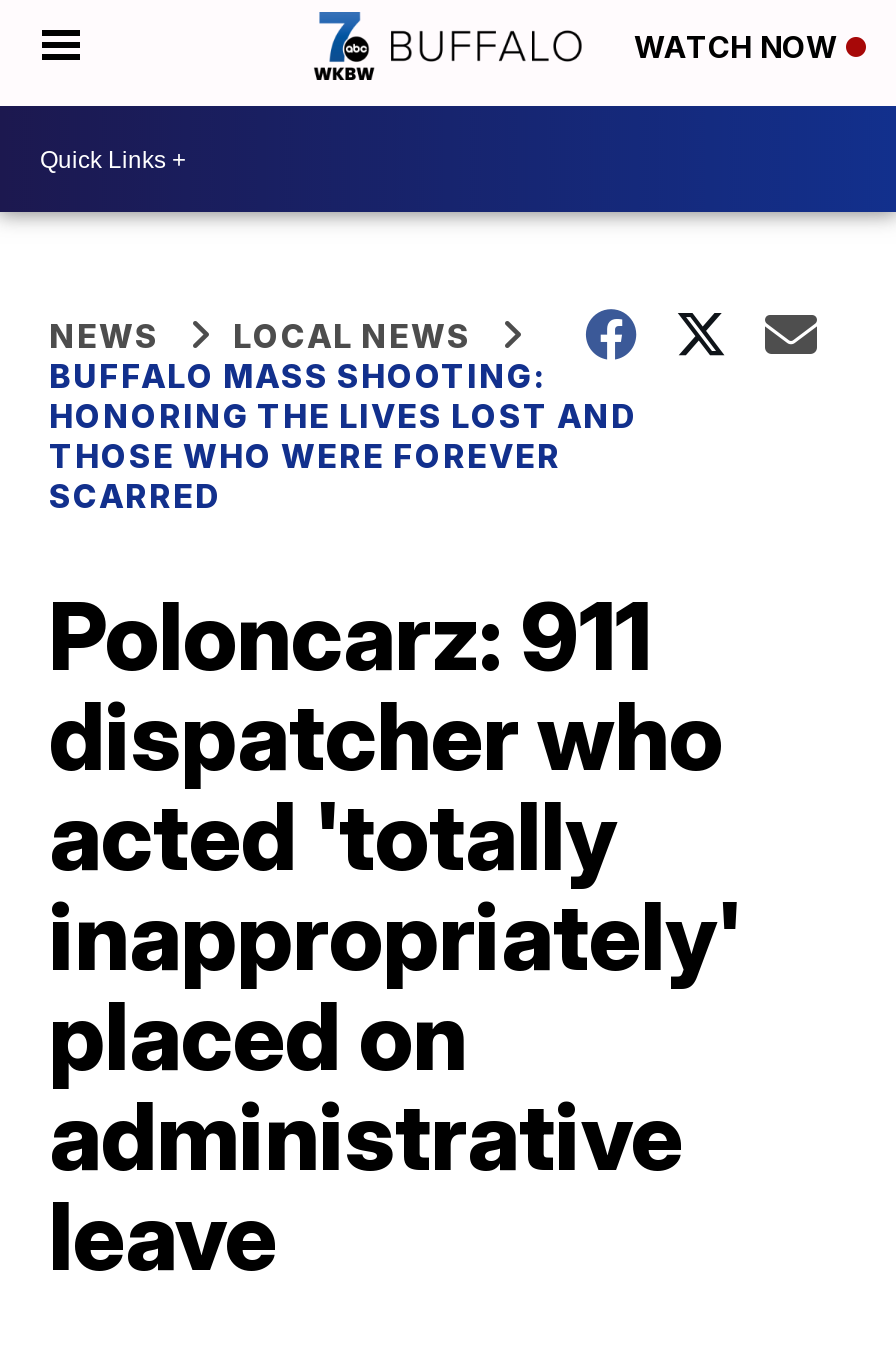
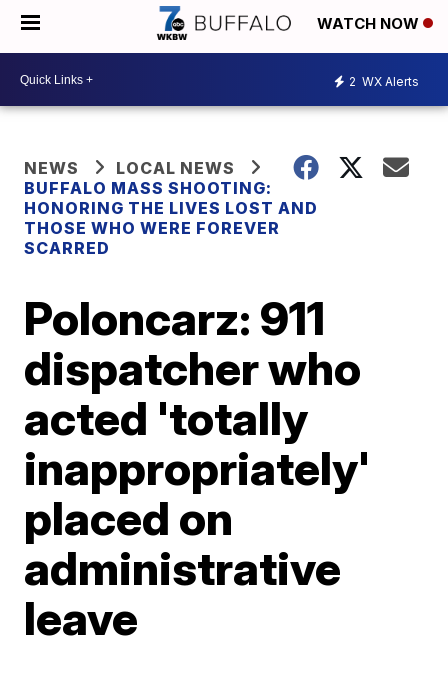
+ 2 WX Alerts
